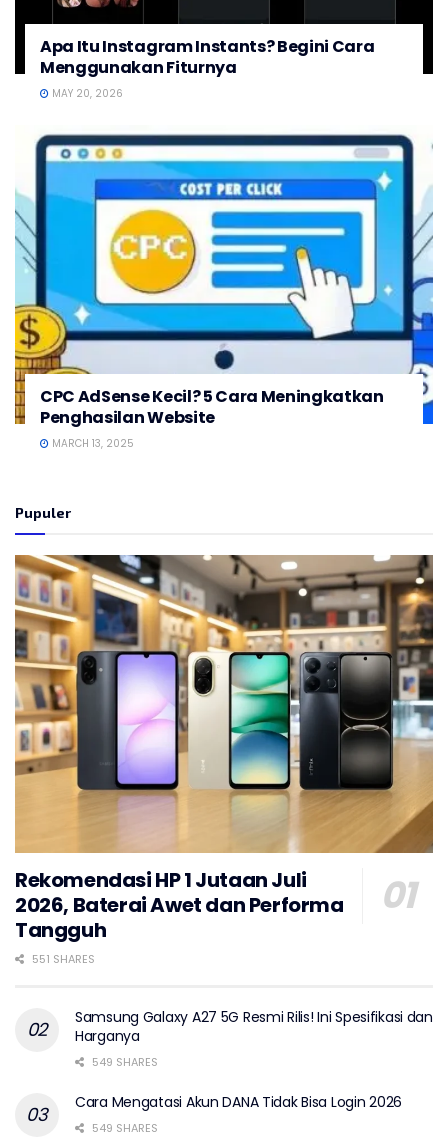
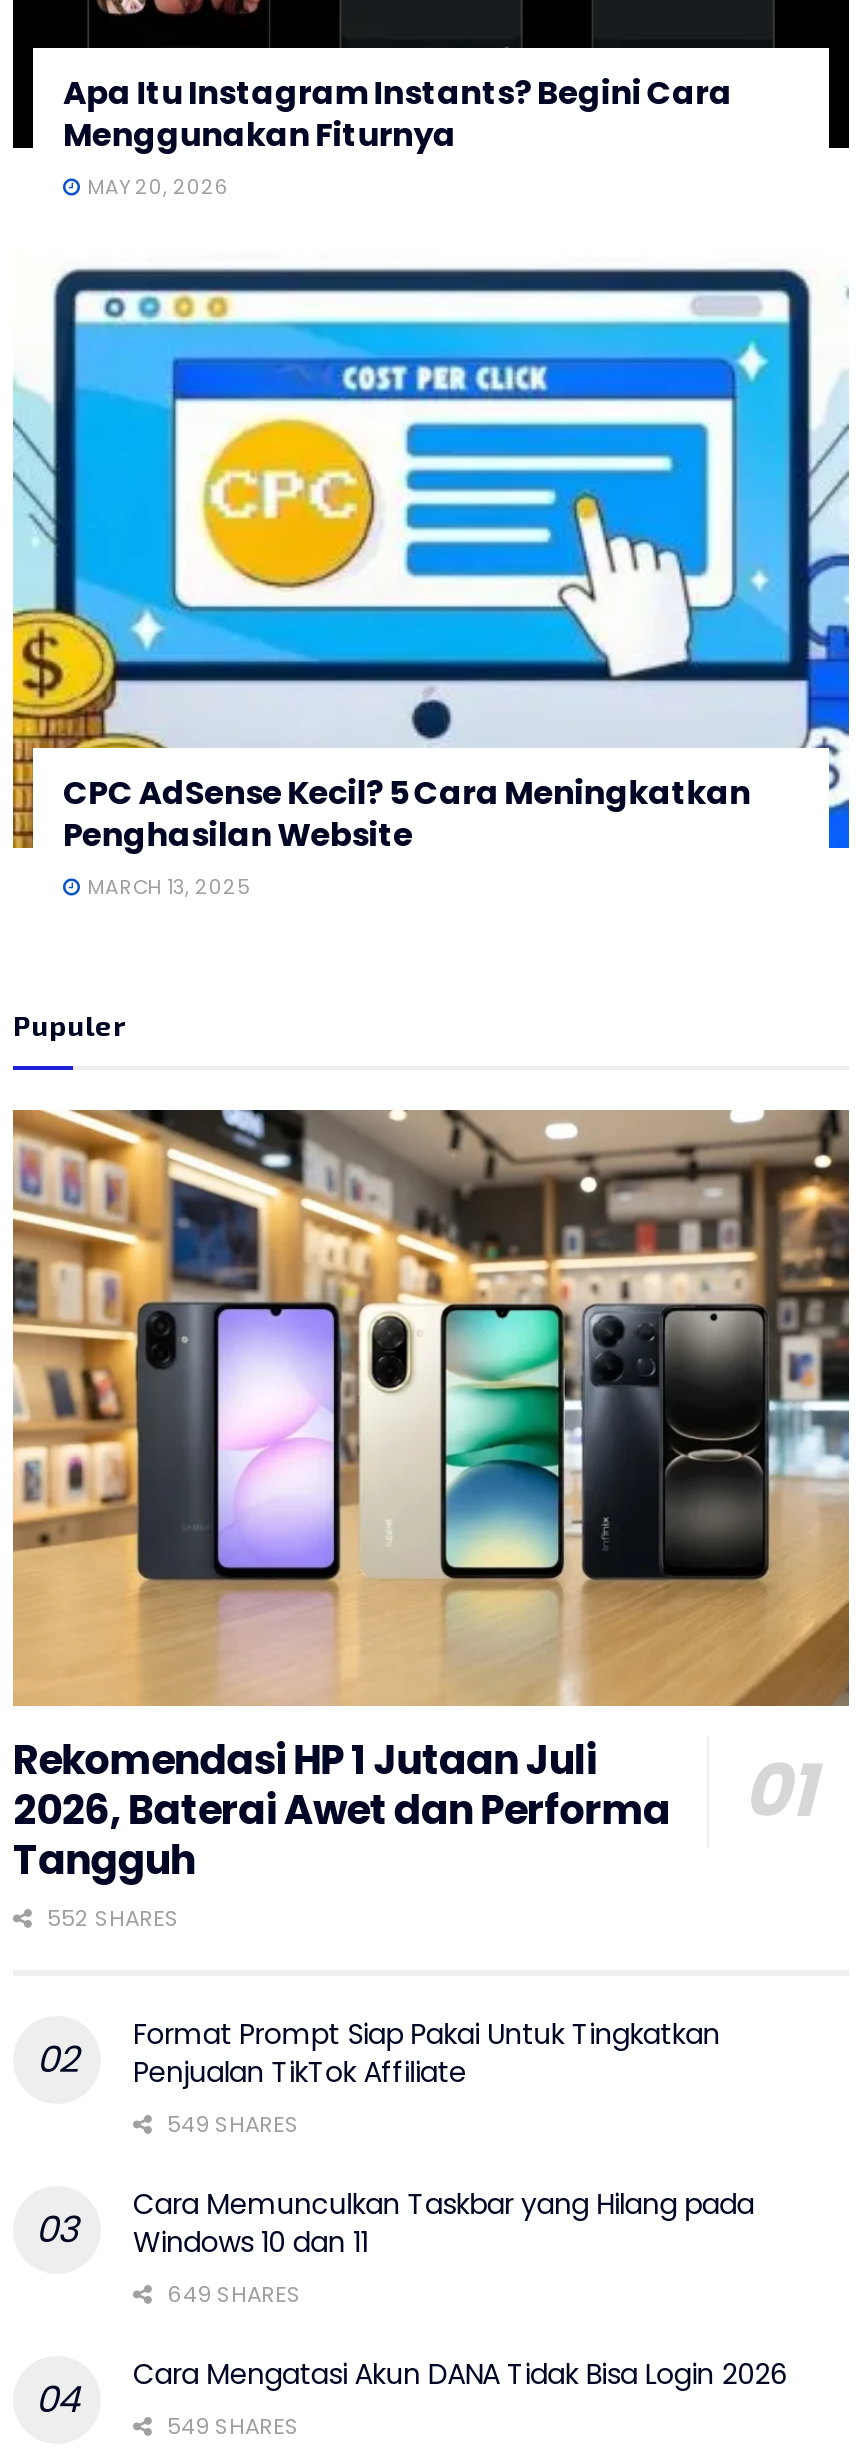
- 551 SHARES
+ 552 SHARES

- Samsung Galaxy A27 5G Resmi Rilis! Ini Spesifikasi dan
- Harganya
+ Format Prompt Siap Pakai Untuk Tingkatkan
+ Penjualan TikTok Affiliate

+ Cara Memunculkan Taskbar yang Hilang pada
+ Windows 10 dan 11
+ 649 SHARES
